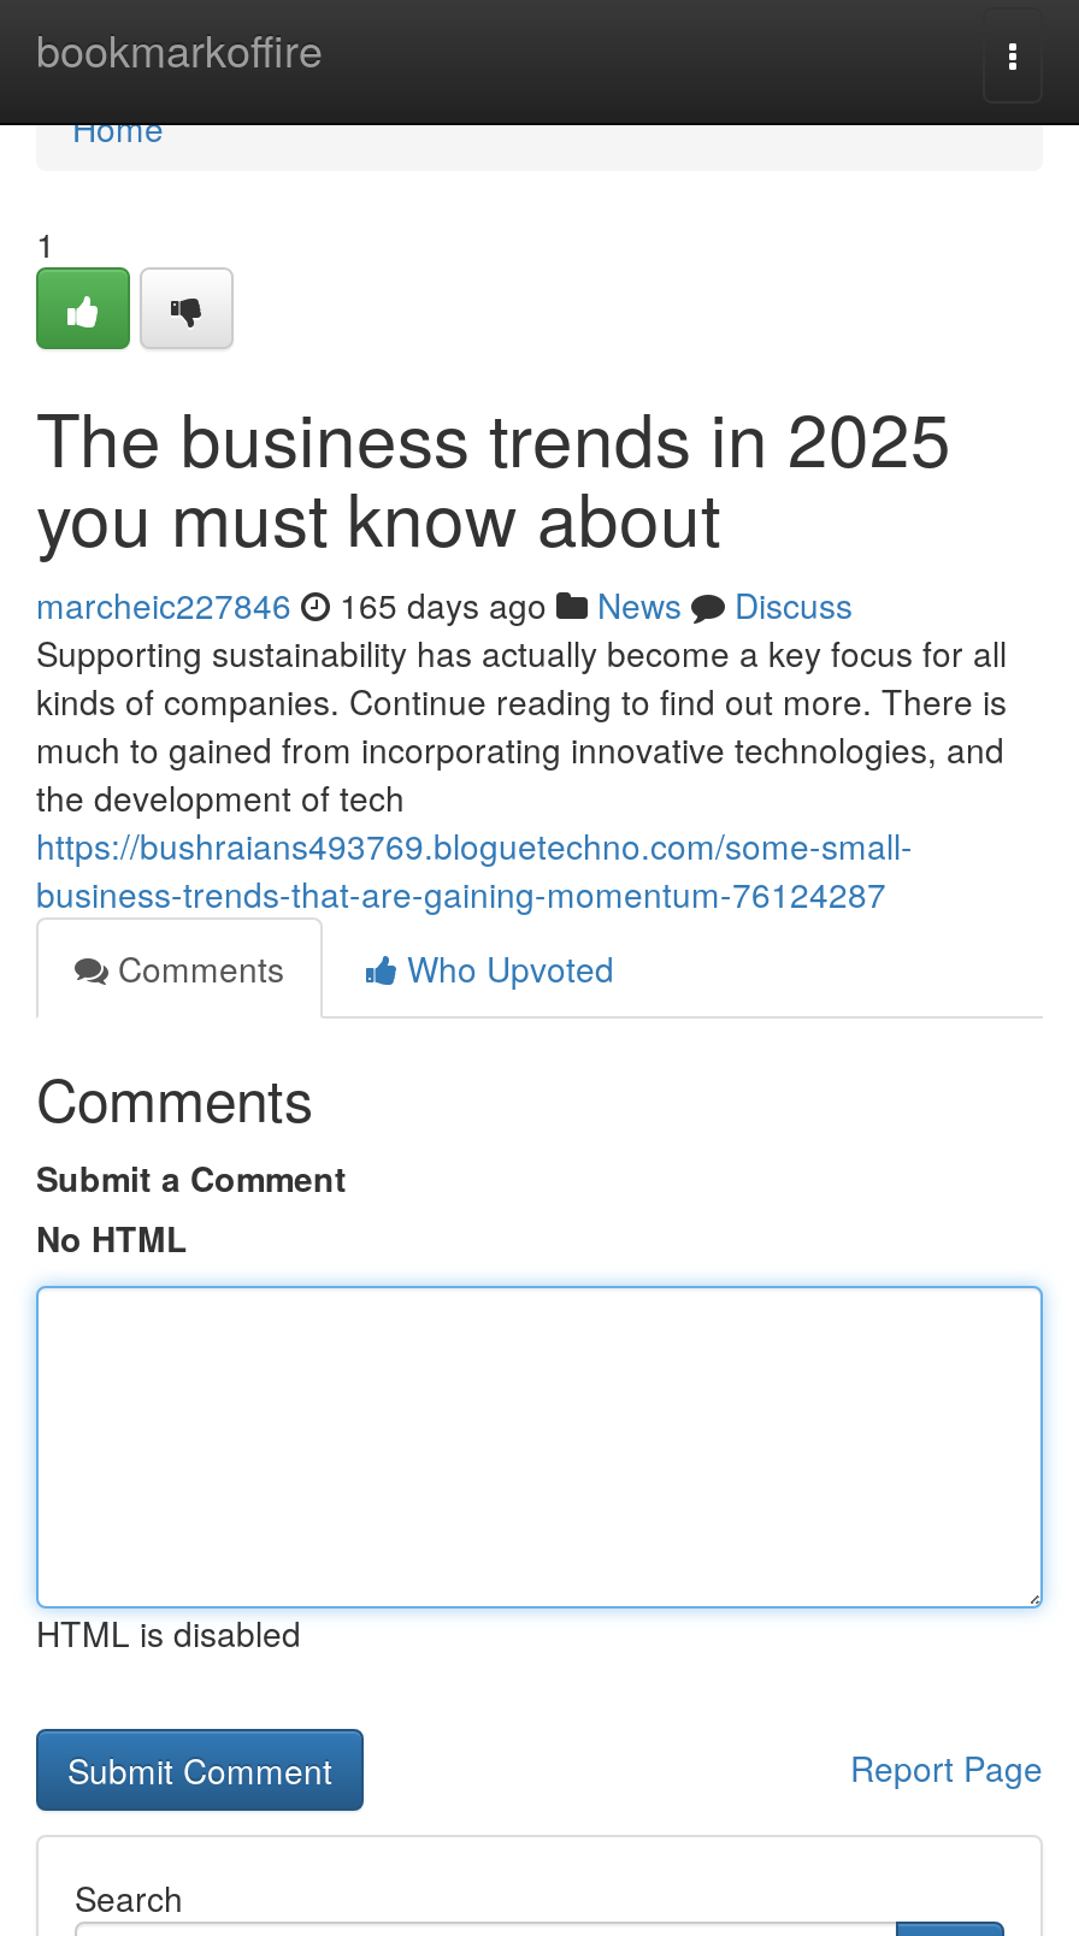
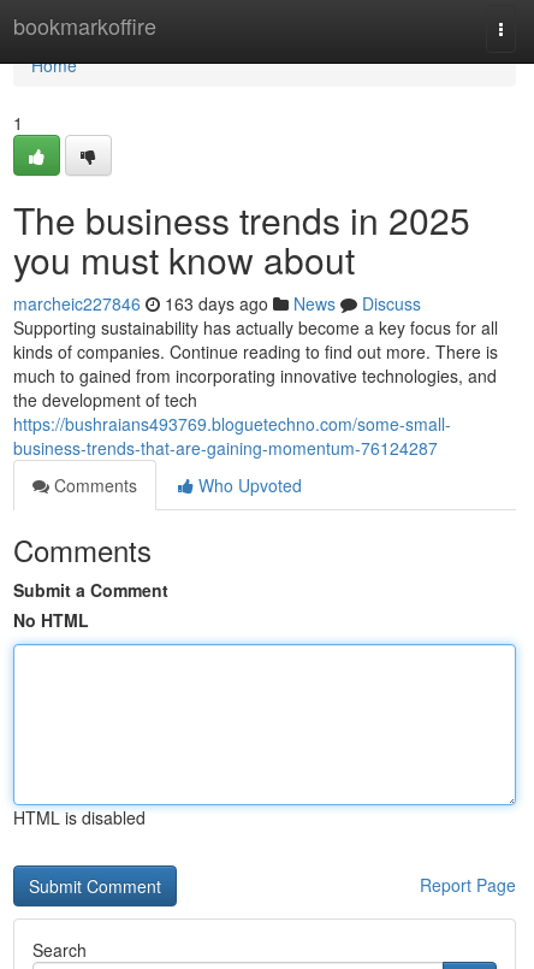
- marcheic227846 165 days ago News Discuss
+ marcheic227846 163 days ago News Discuss
